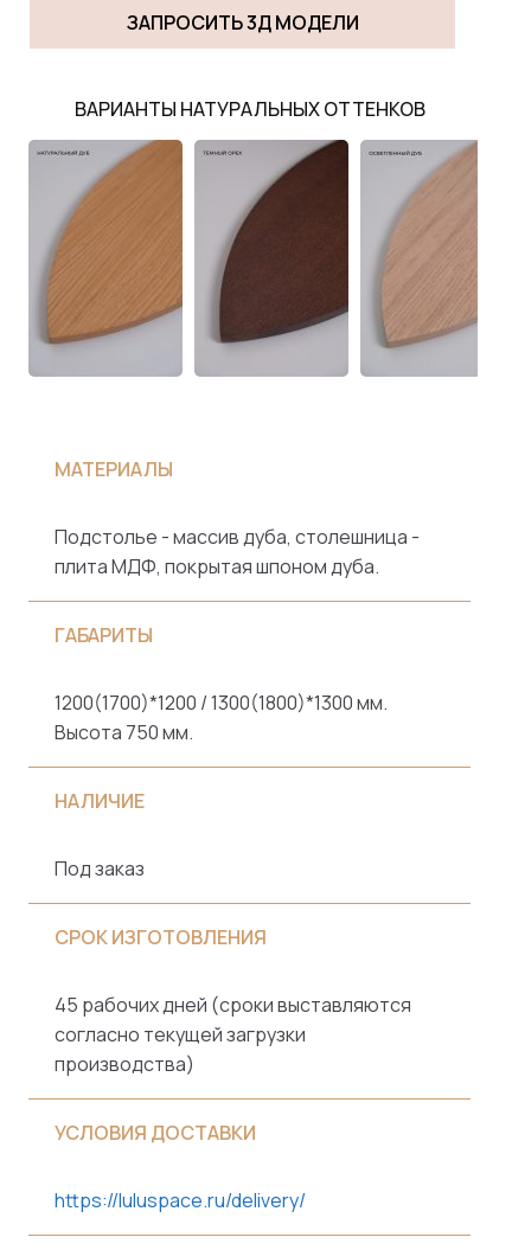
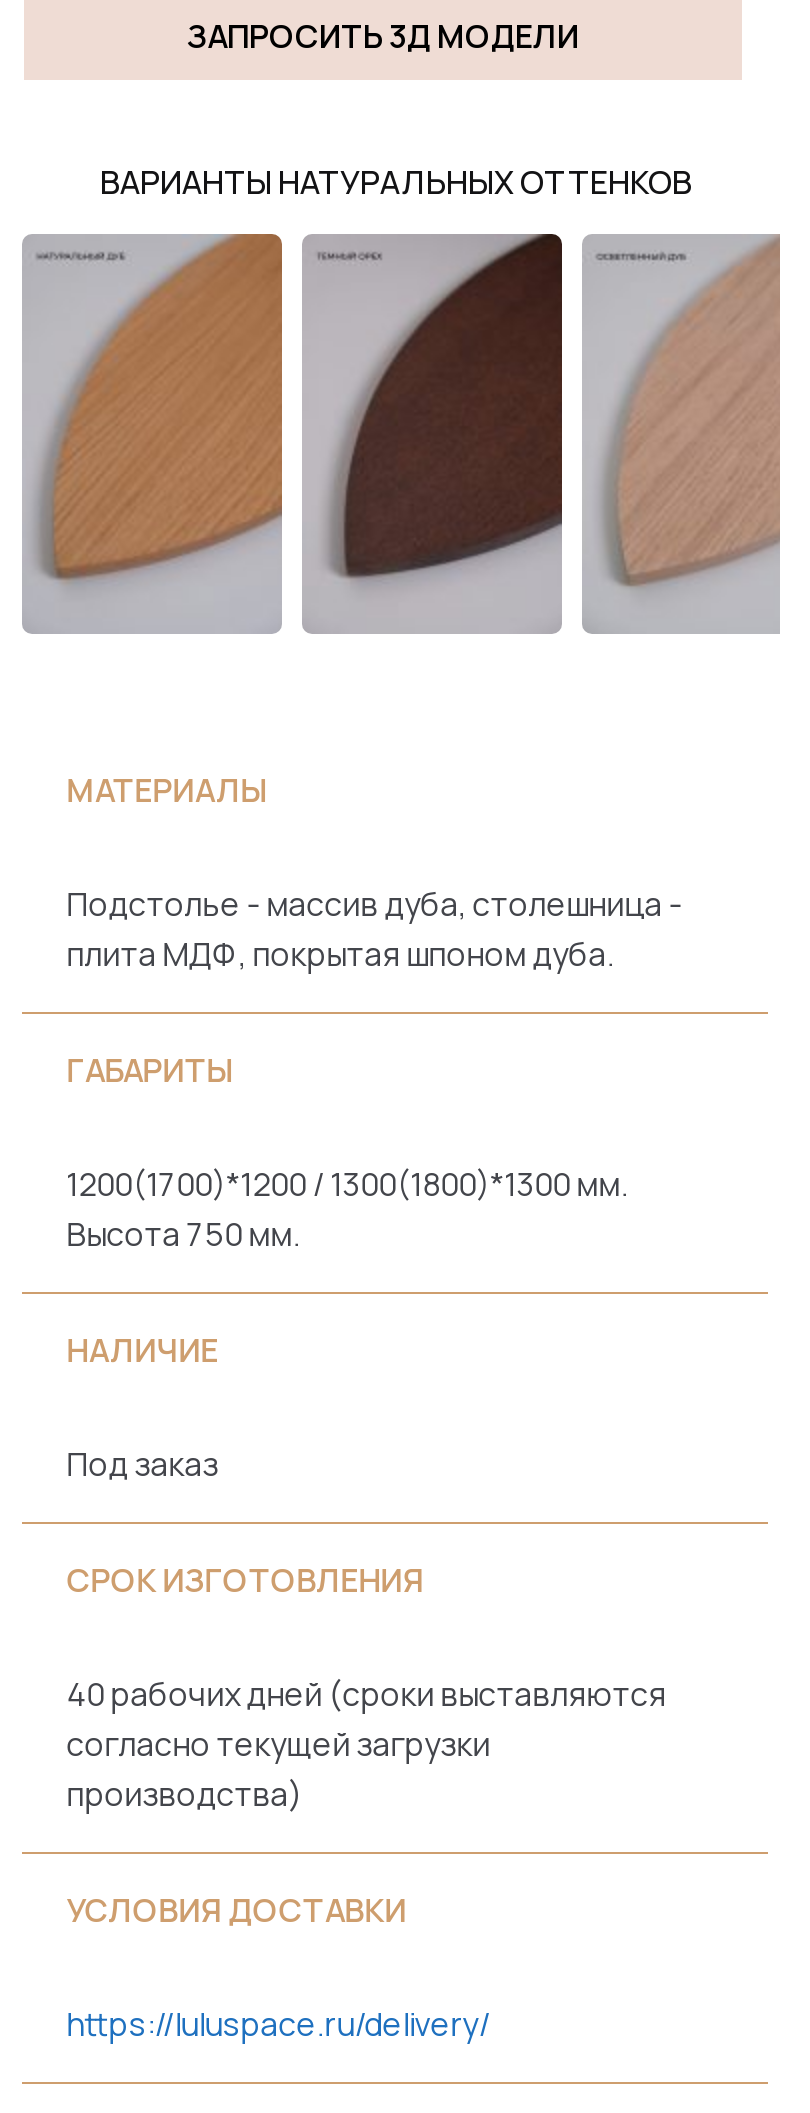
- 45 рабочих дней (сроки выставляются
+ 40 рабочих дней (сроки выставляются
